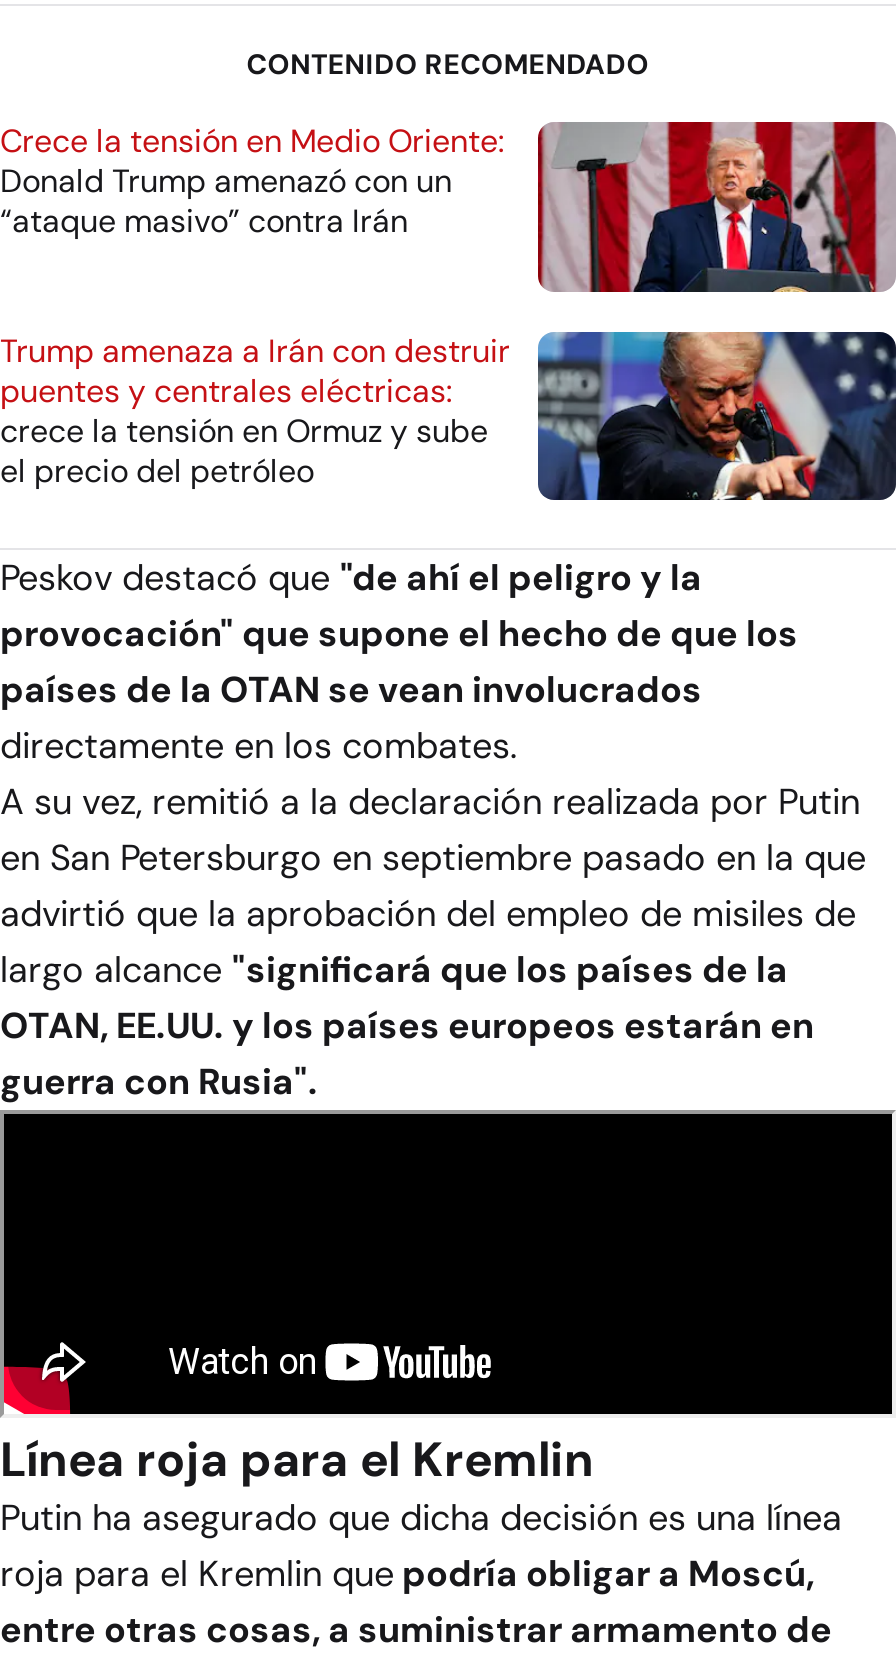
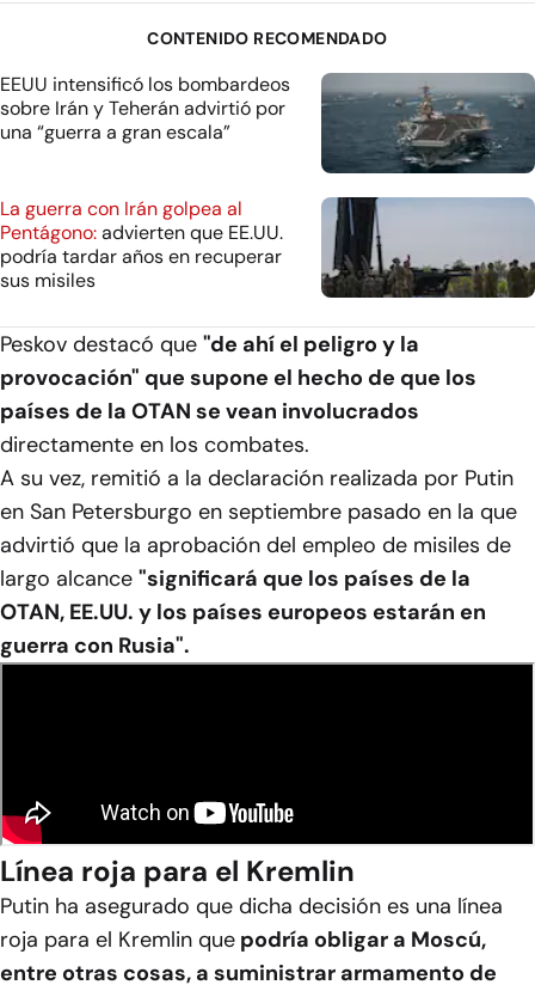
- [image]
- Crece la tensión en Medio Oriente:
- Donald Trump amenazó con un
- “ataque masivo” contra Irán
+ [image]
+ EEUU intensificó los bombardeos
+ sobre Irán y Teherán advirtió por
+ una “guerra a gran escala”

- [image]
- Trump amenaza a Irán con destruir
- puentes y centrales eléctricas:
- crece la tensión en Ormuz y sube
- el precio del petróleo
+ [image]
+ La guerra con Irán golpea al
+ Pentágono: advierten que EE.UU.
+ podría tardar años en recuperar
+ sus misiles
